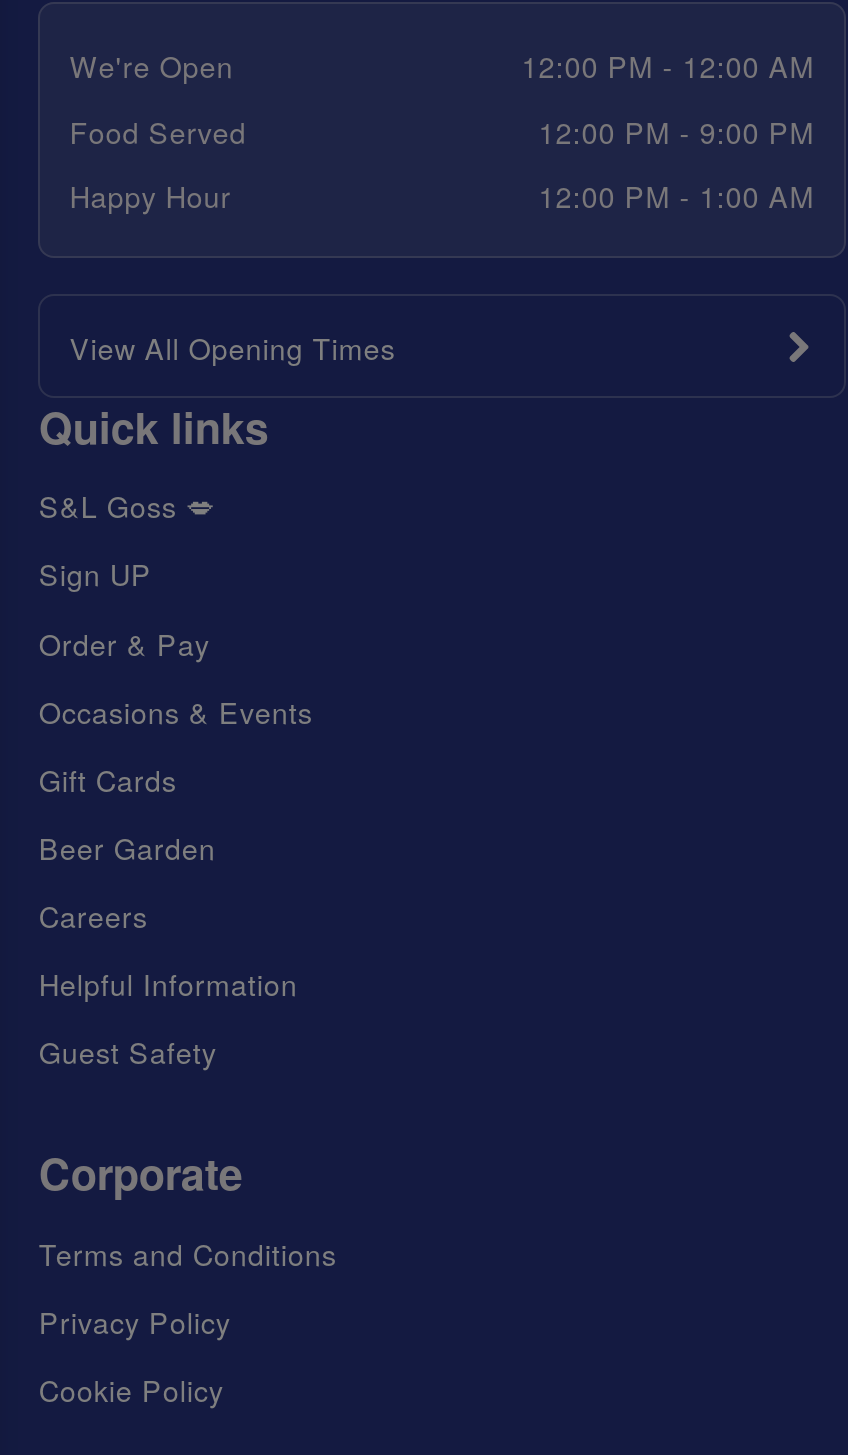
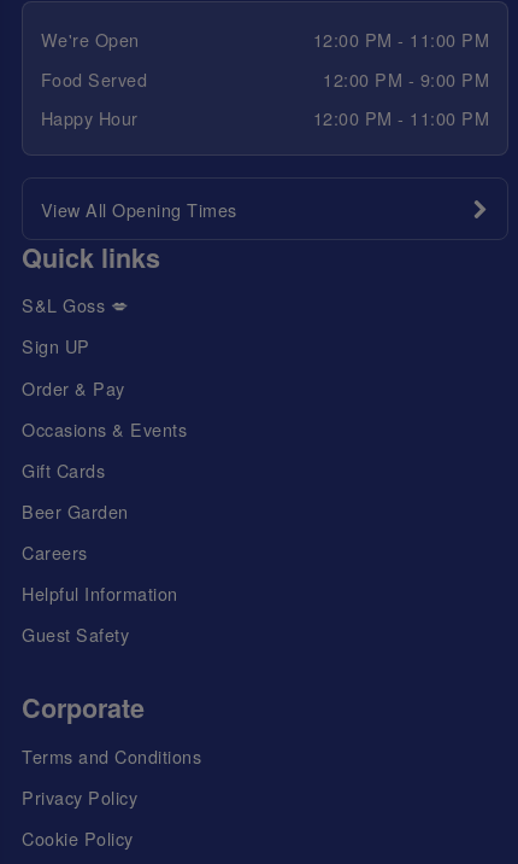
- 12:00 PM - 12:00 AM
+ 12:00 PM - 11:00 PM

- 12:00 PM - 1:00 AM
+ 12:00 PM - 11:00 PM
